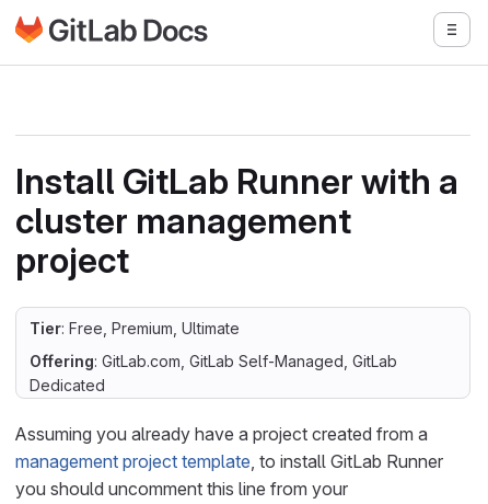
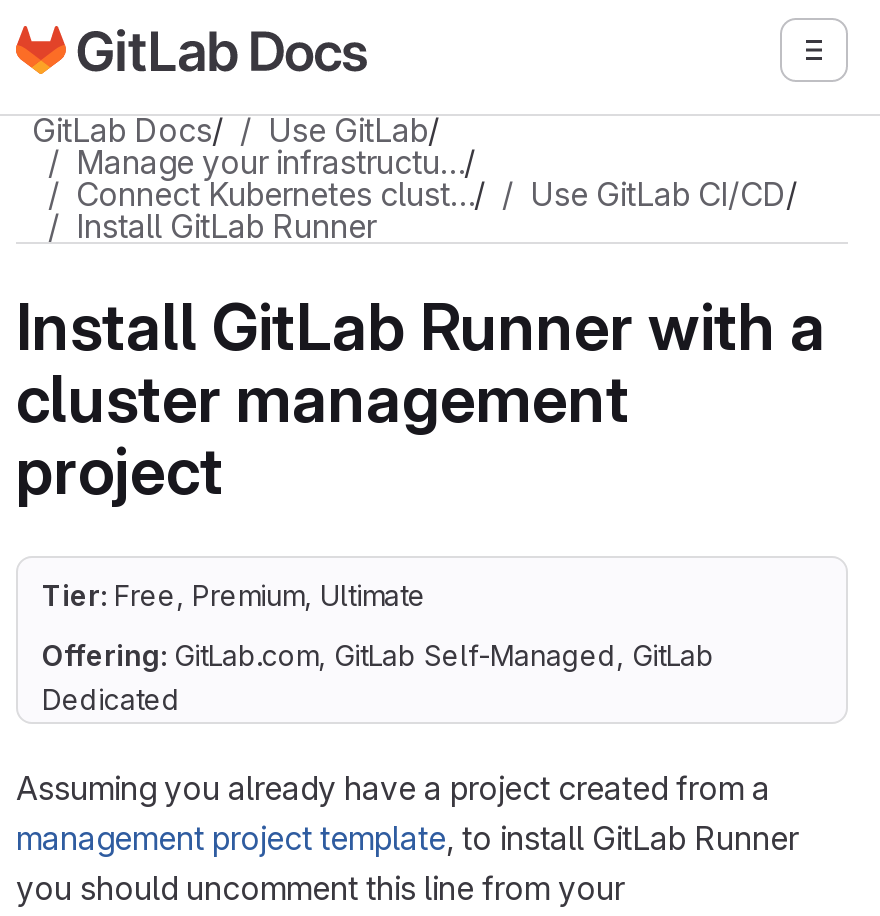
+ GitLab Docs/
+ Use GitLab/
+ Manage your infrastructu…/
+ Connect Kubernetes clust…/
+ Use GitLab CI/CD/
+ Install GitLab Runner
